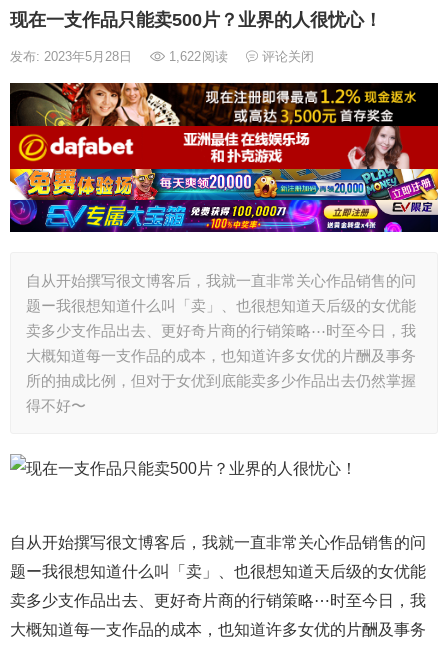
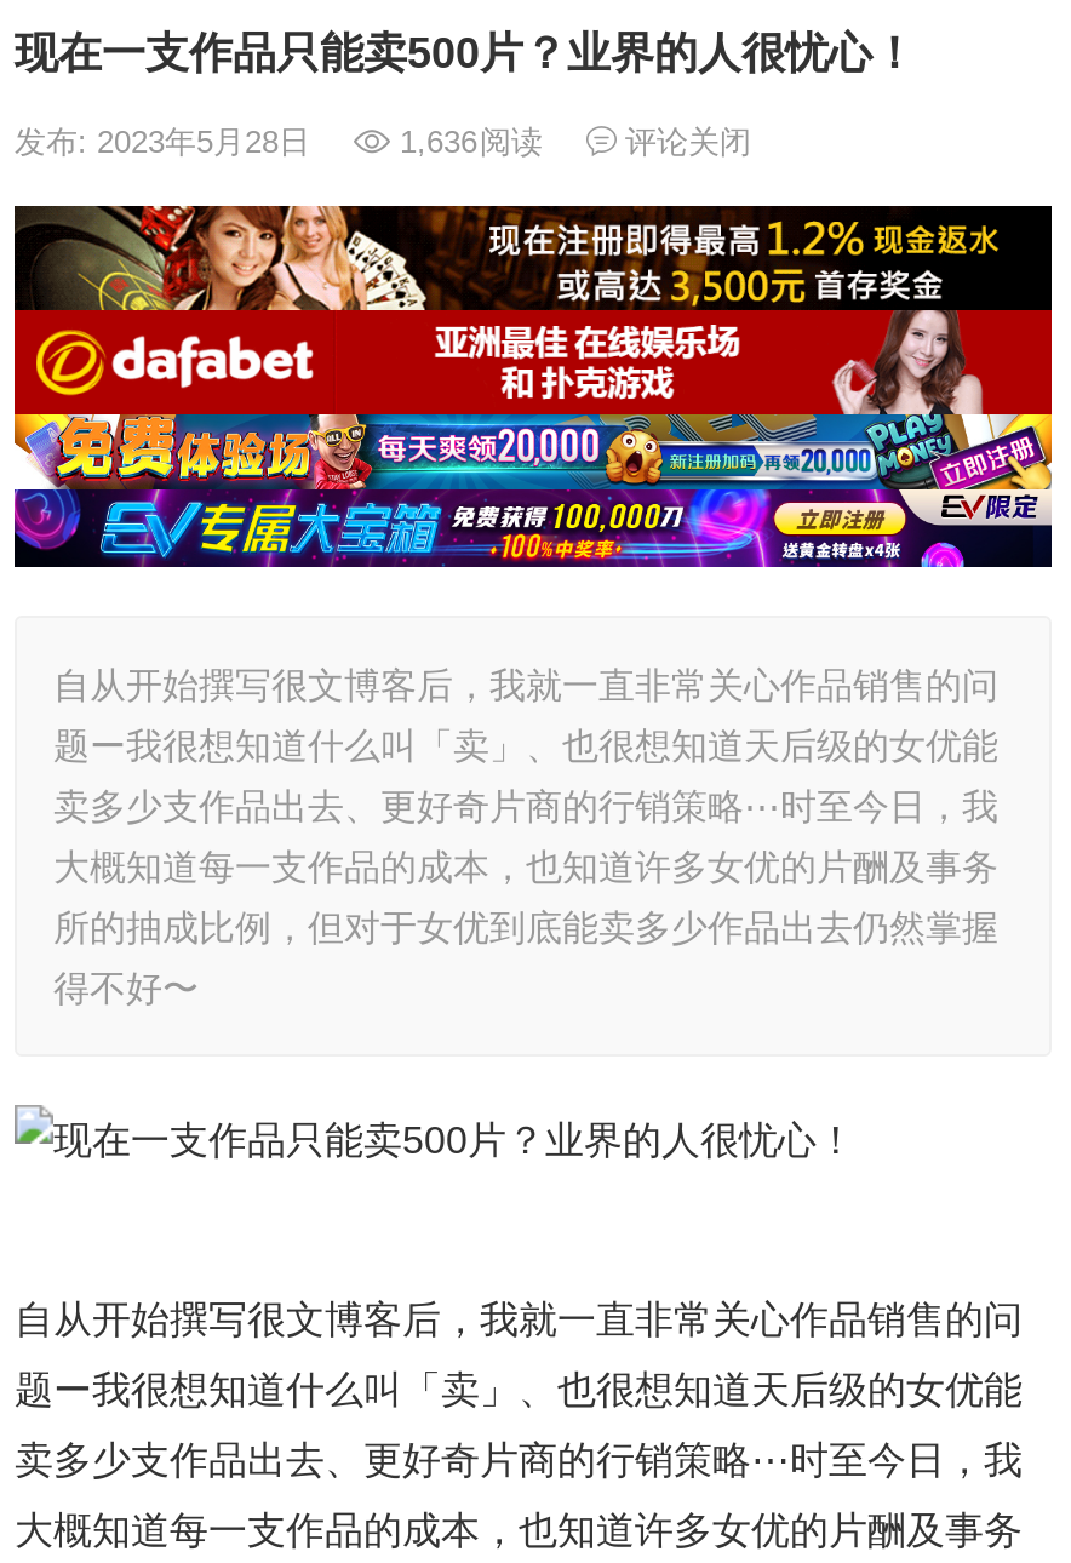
- 发布: 2023年5月28日 1,622阅读 评论关闭
+ 发布: 2023年5月28日 1,636阅读 评论关闭
